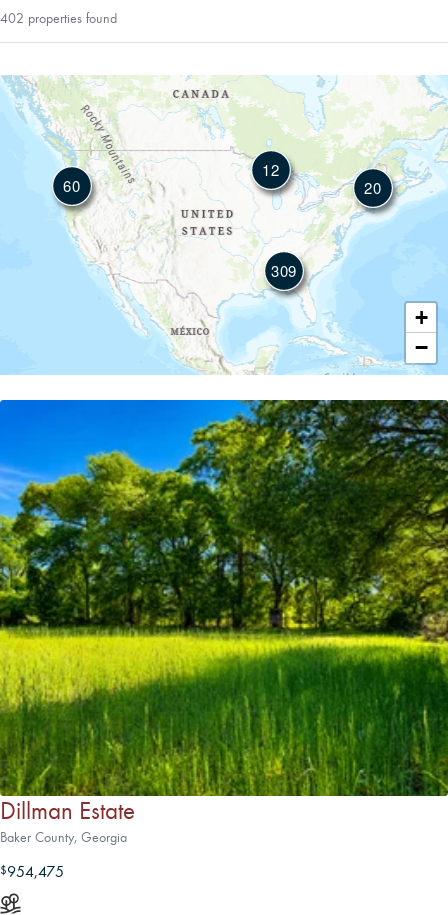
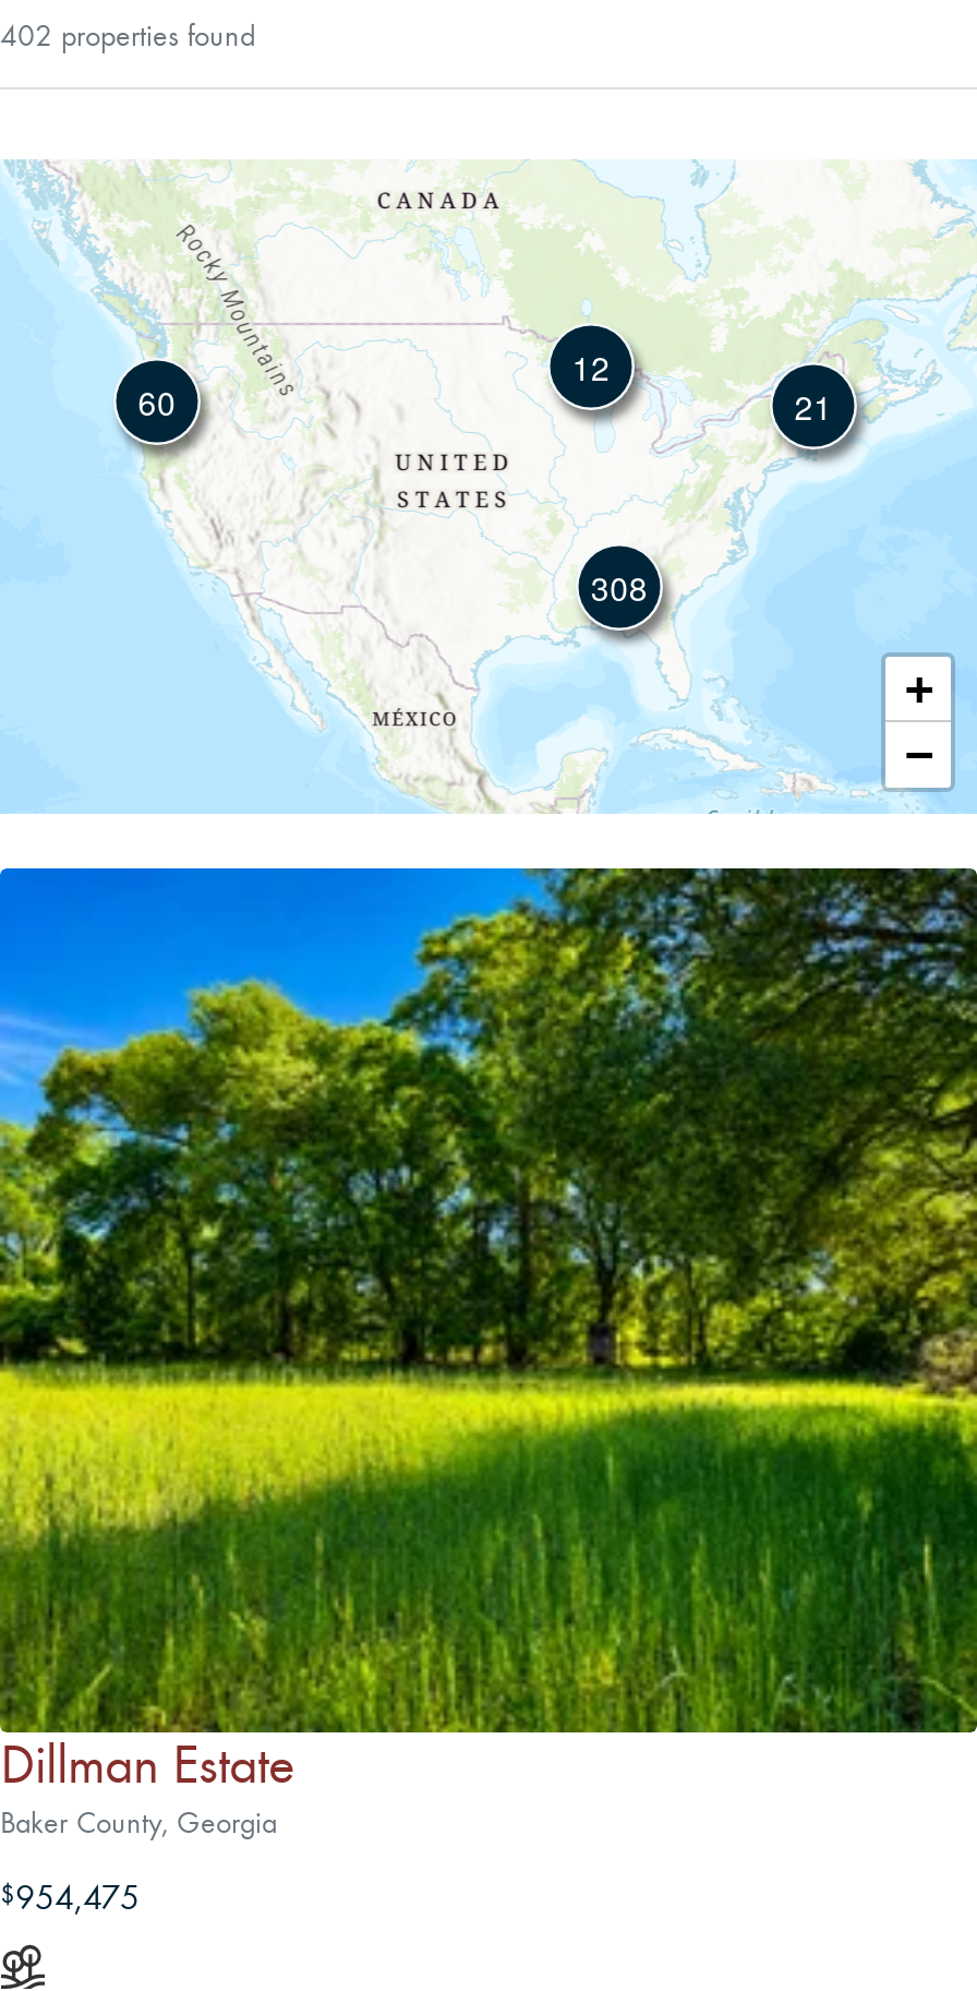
- 20
+ 21

- 309
+ 308
